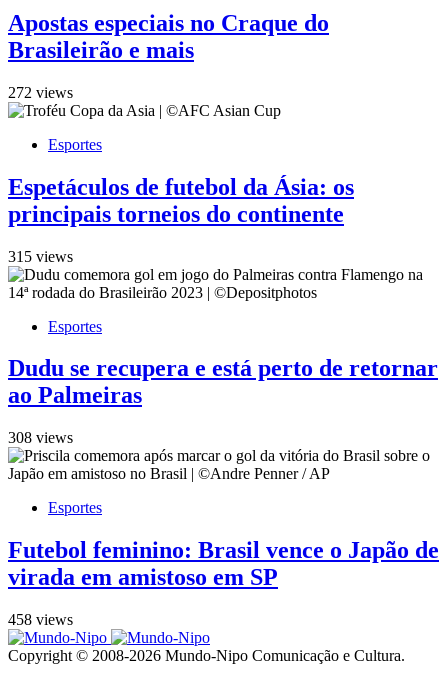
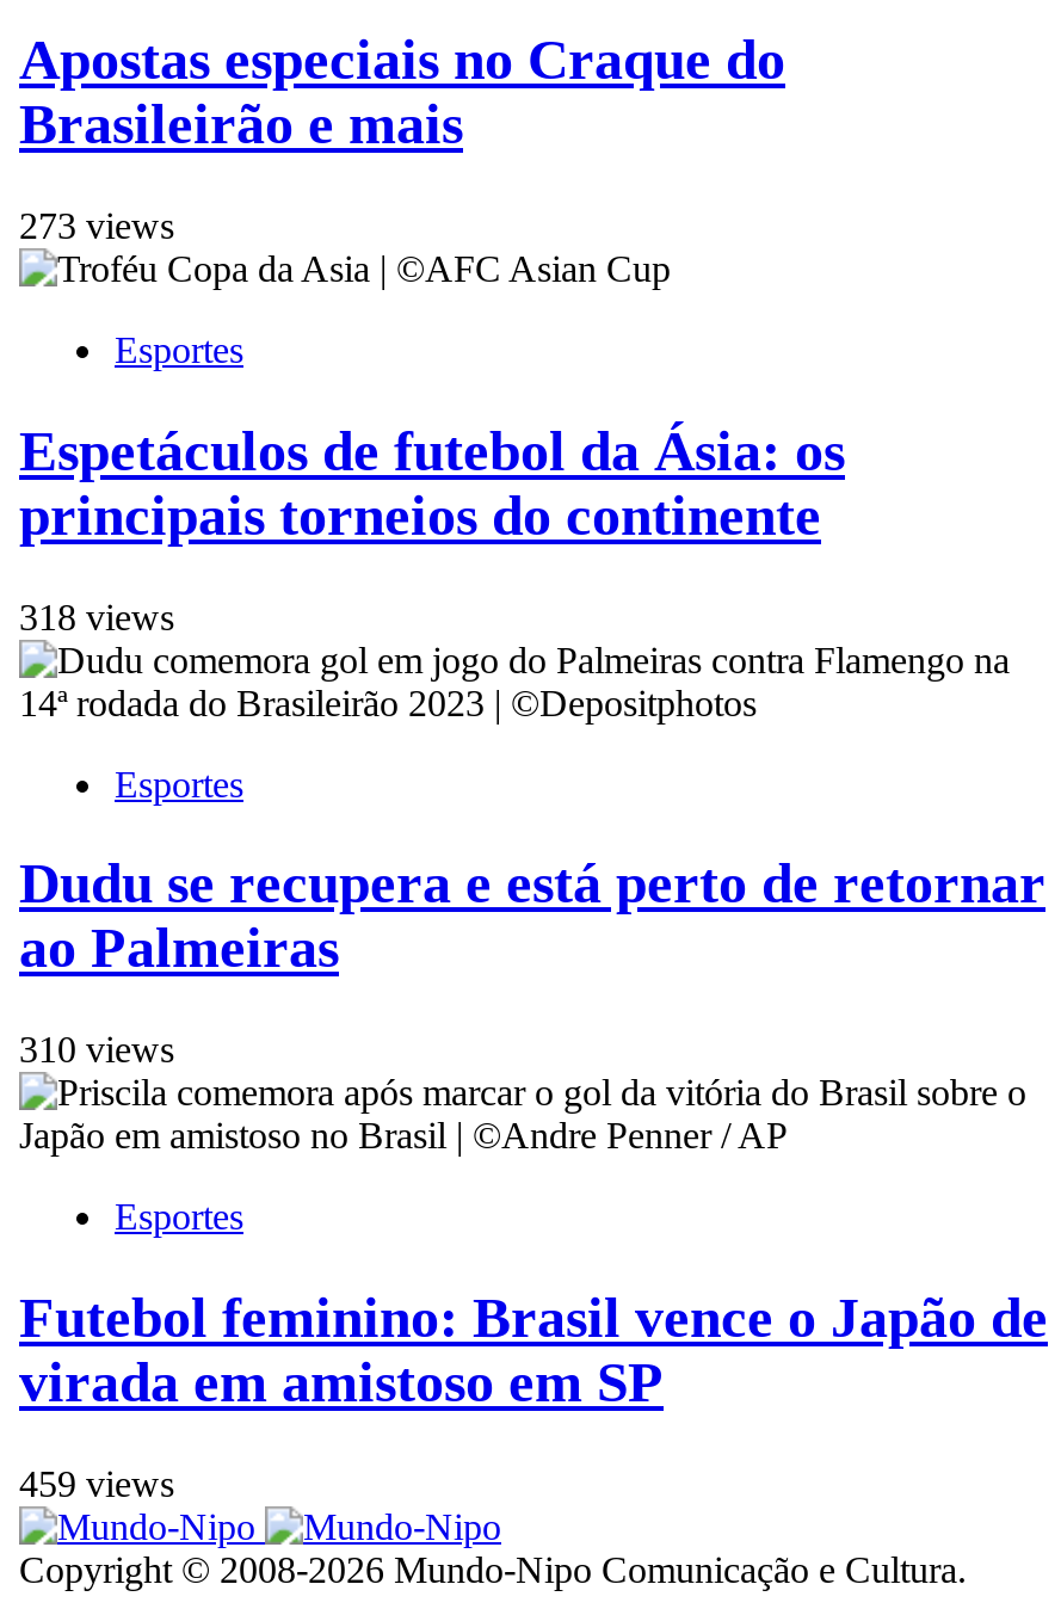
- 272 views
+ 273 views

- 315 views
+ 318 views

- 308 views
+ 310 views

- 458 views
+ 459 views
